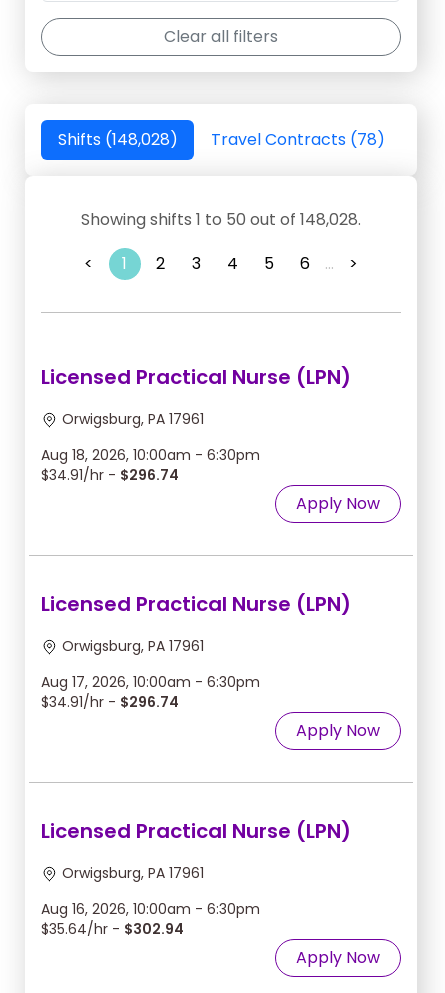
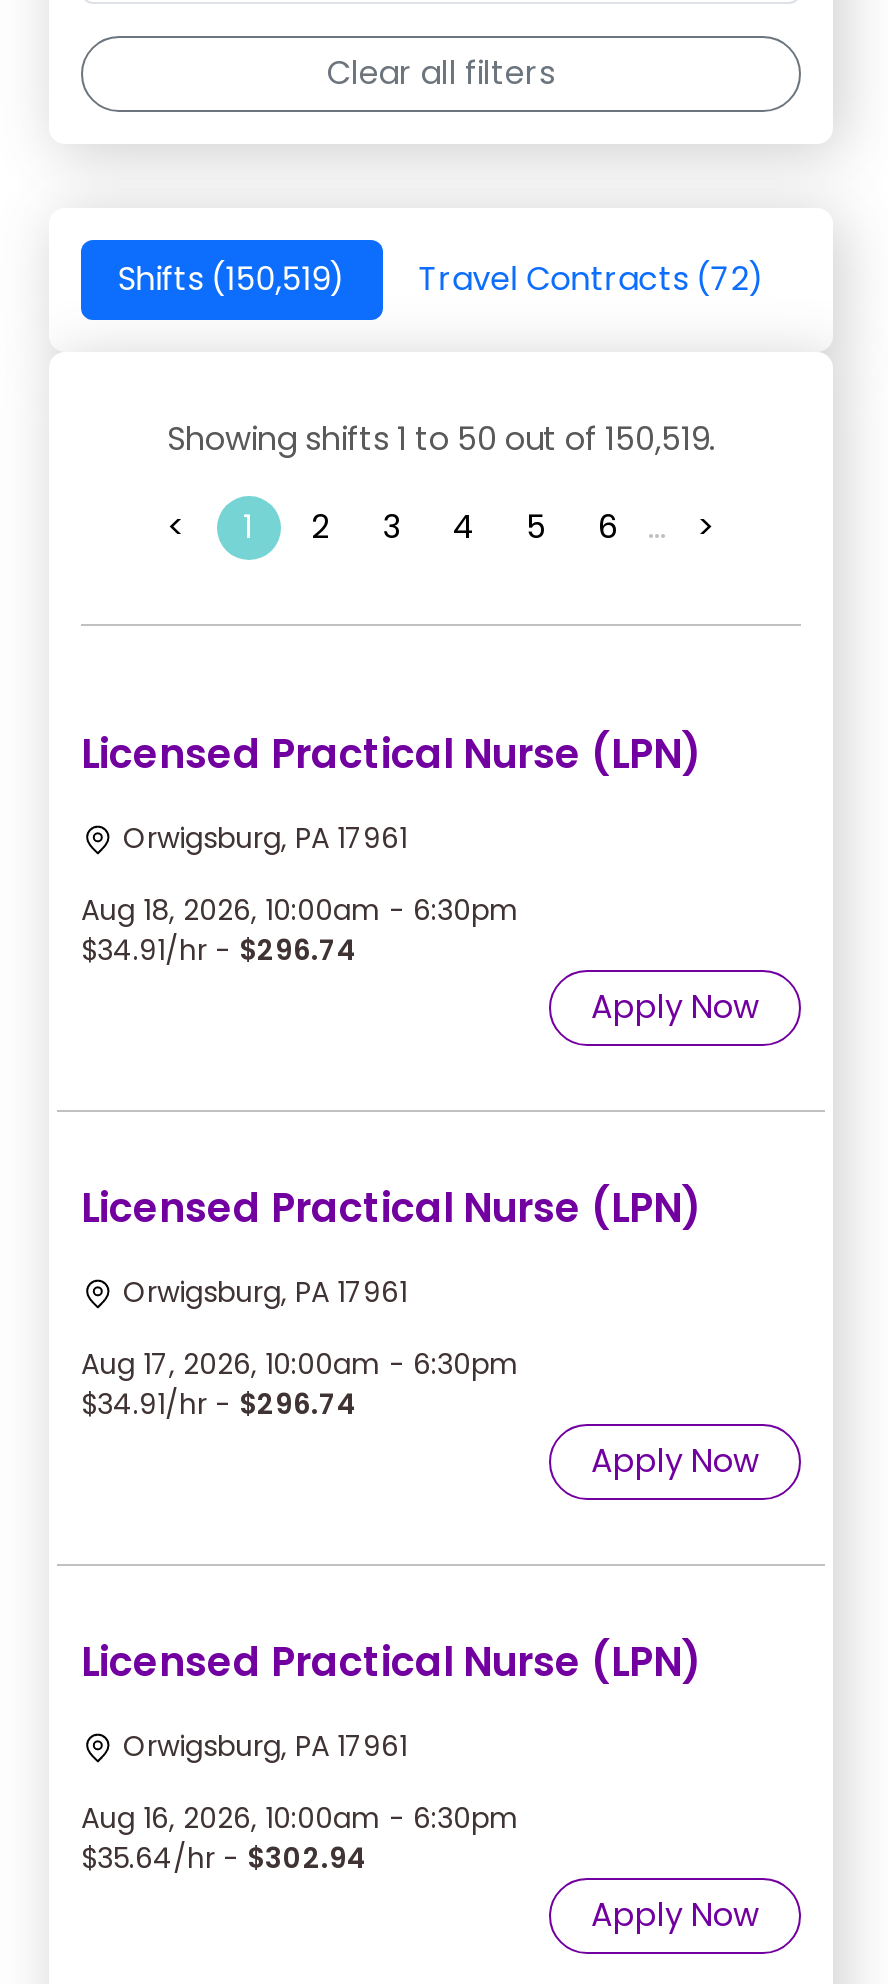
- Shifts (148,028)
+ Shifts (150,519)

- Travel Contracts (78)
+ Travel Contracts (72)

- Showing shifts 1 to 50 out of 148,028.
+ Showing shifts 1 to 50 out of 150,519.
